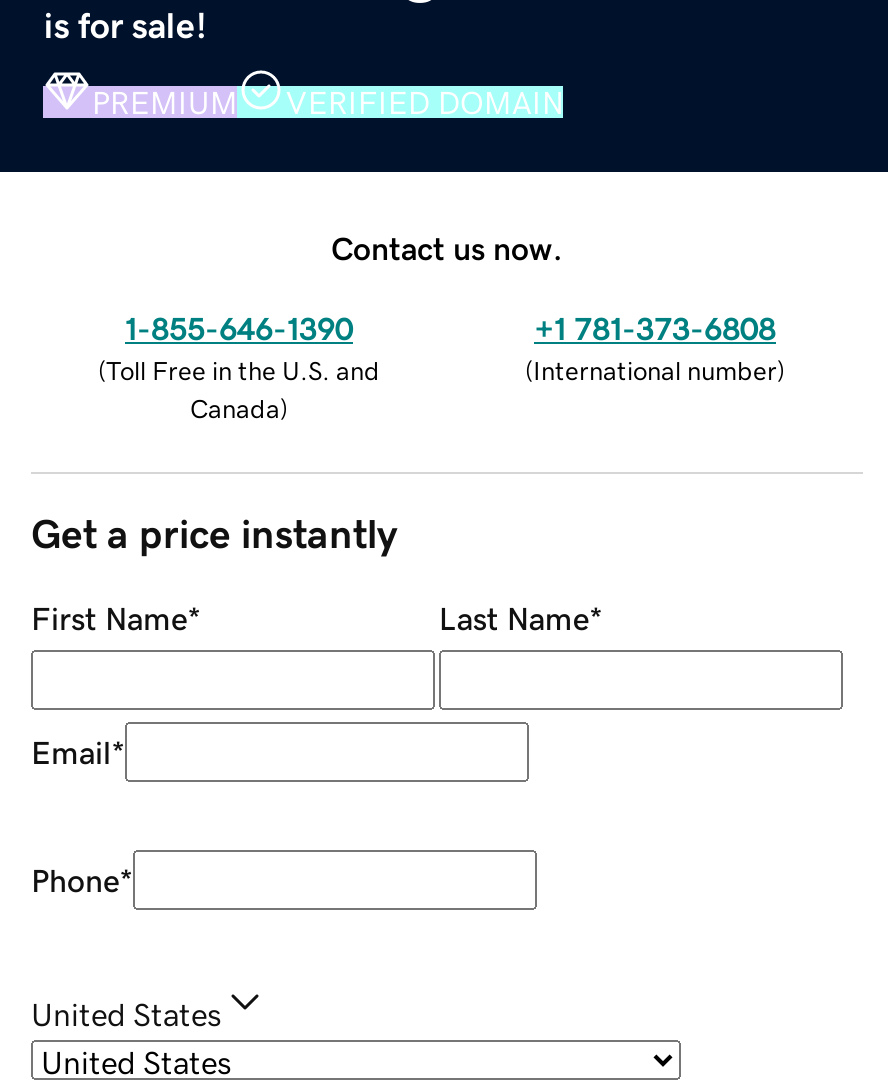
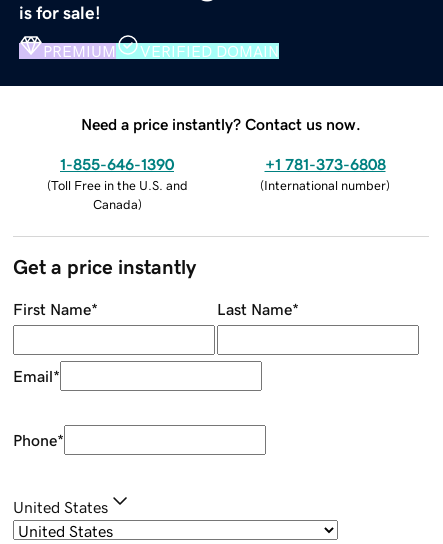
- Contact us now.
+ Need a price instantly? Contact us now.
